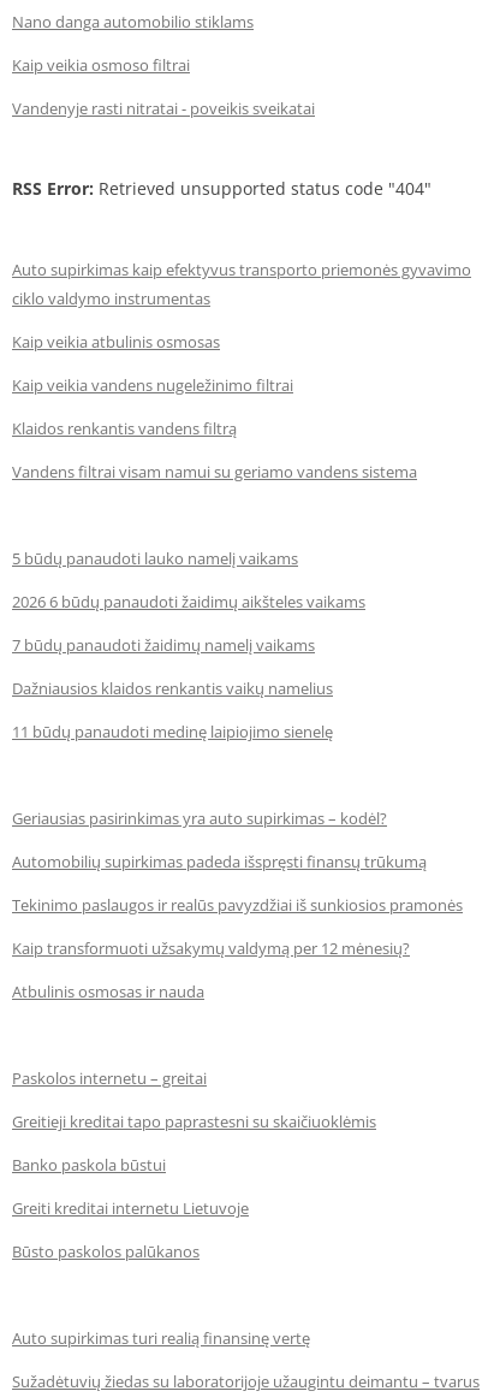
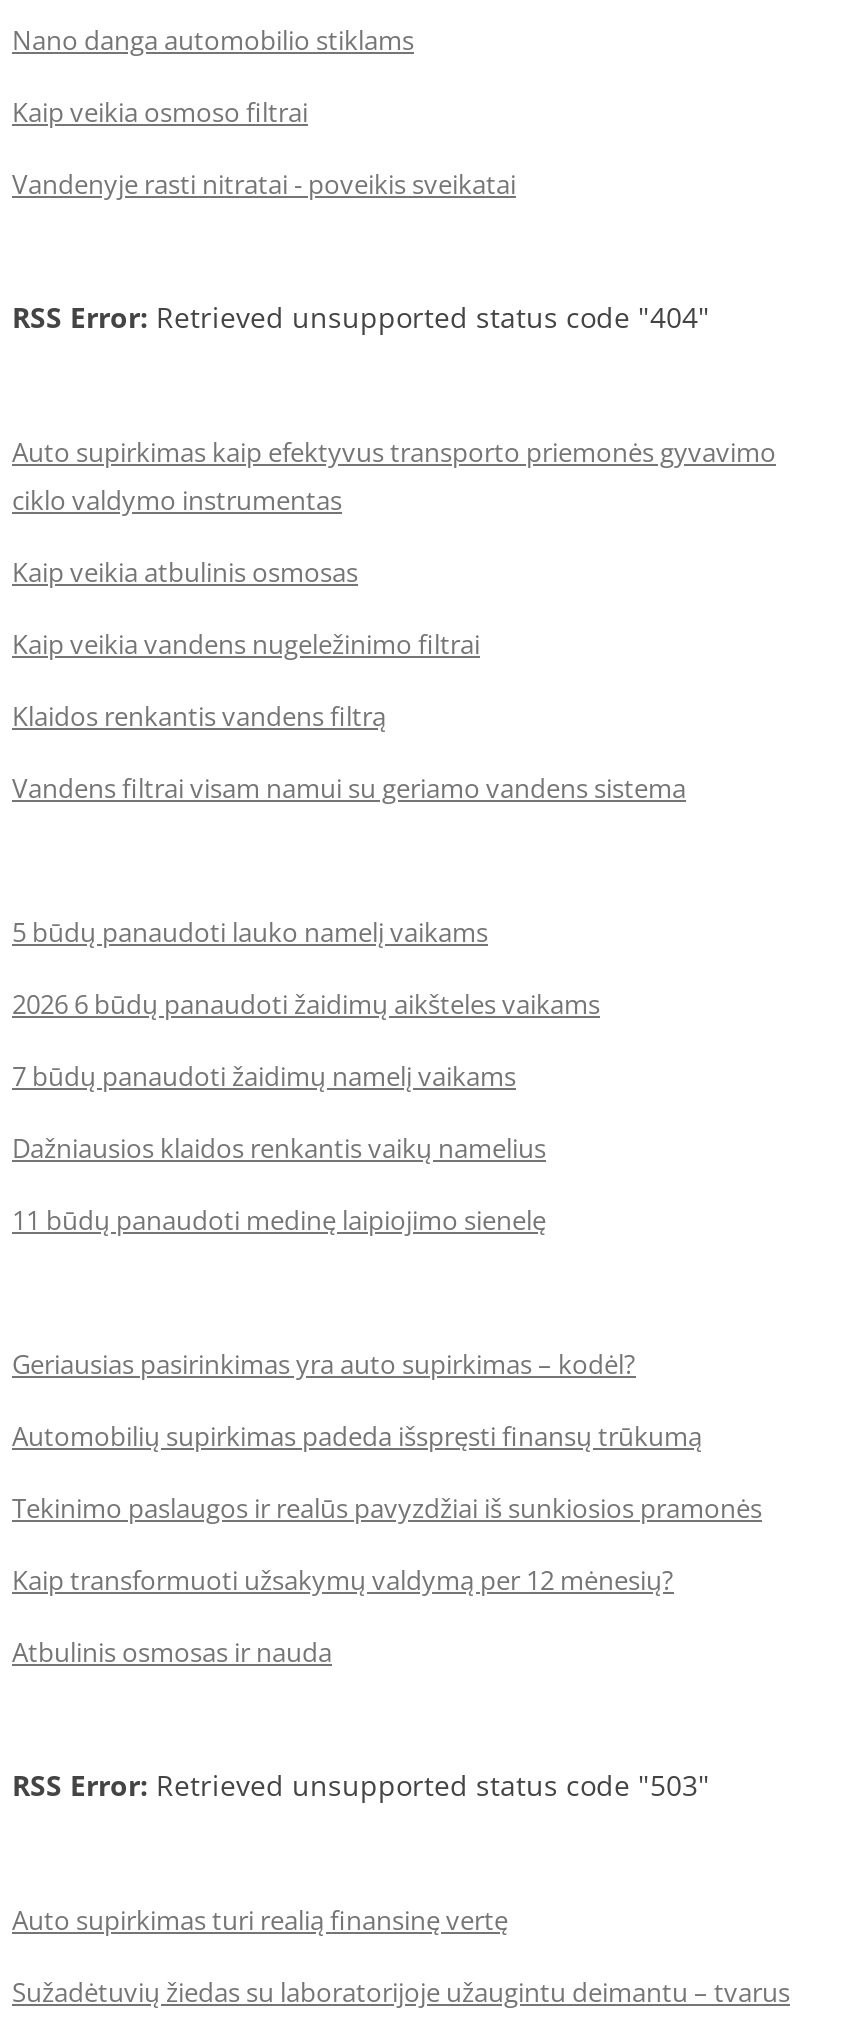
- Paskolos internetu – greitai
- Greitieji kreditai tapo paprastesni su skaičiuoklėmis
- Banko paskola būstui
- Greiti kreditai internetu Lietuvoje
- Būsto paskolos palūkanos
+ RSS Error: Retrieved unsupported status code "503"
